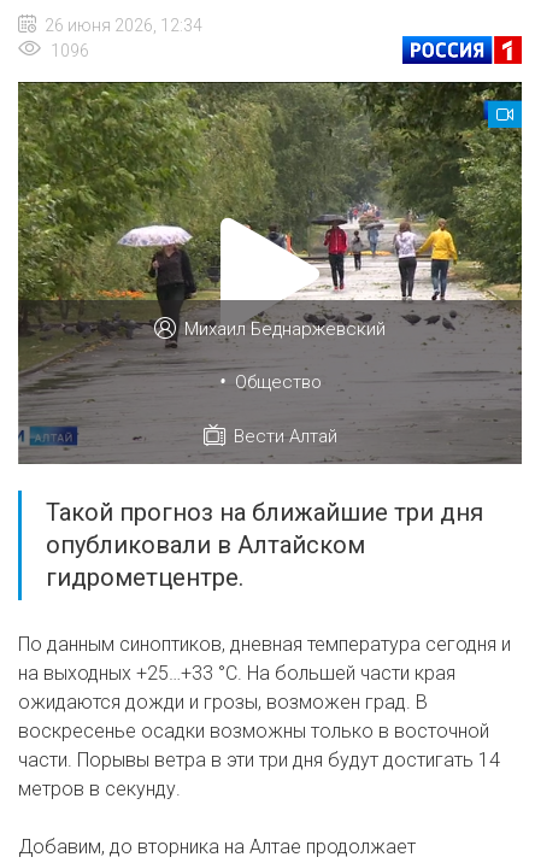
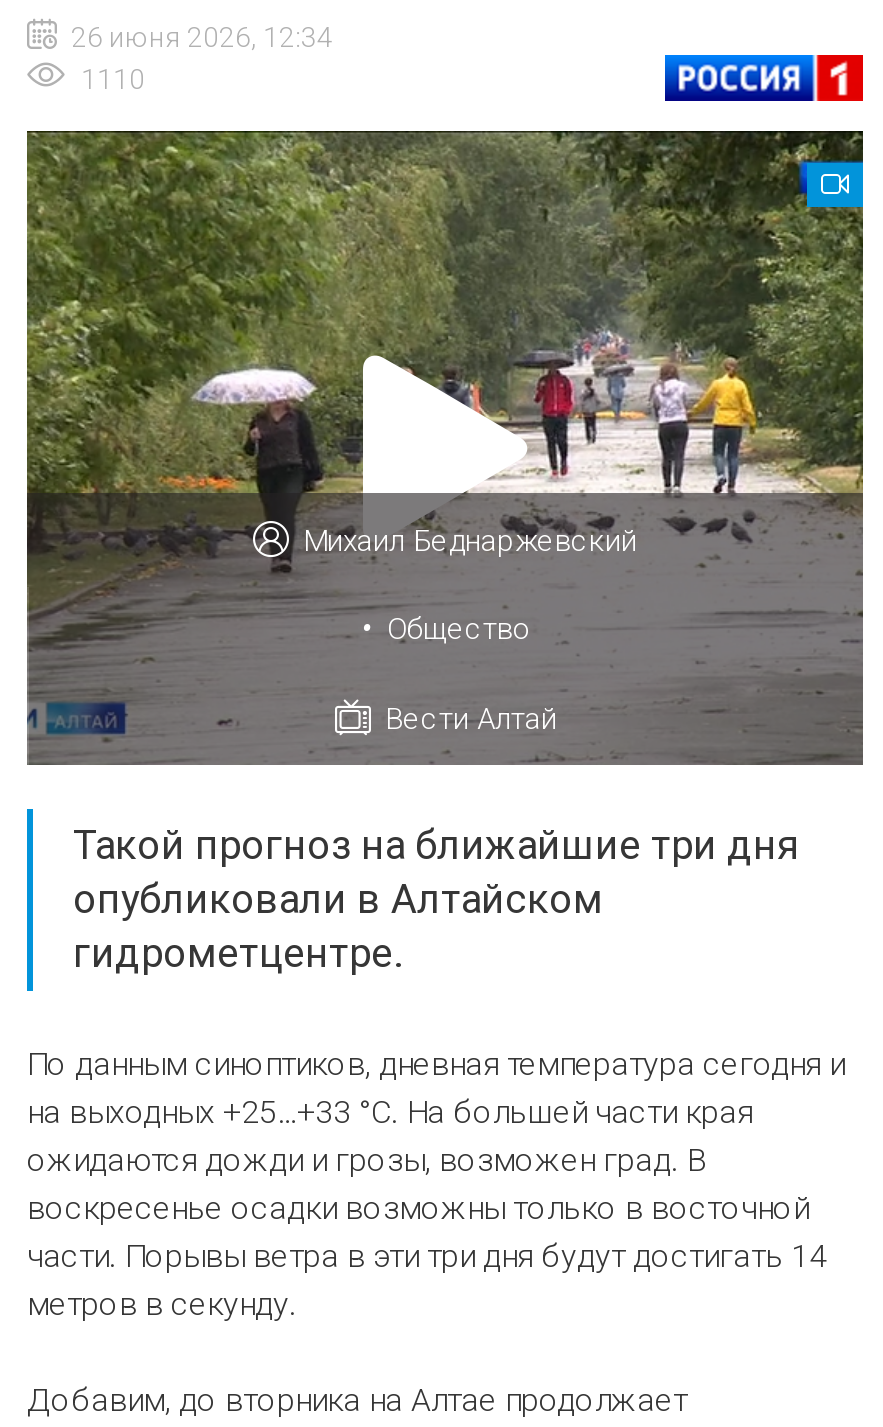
- 1096
+ 1110
